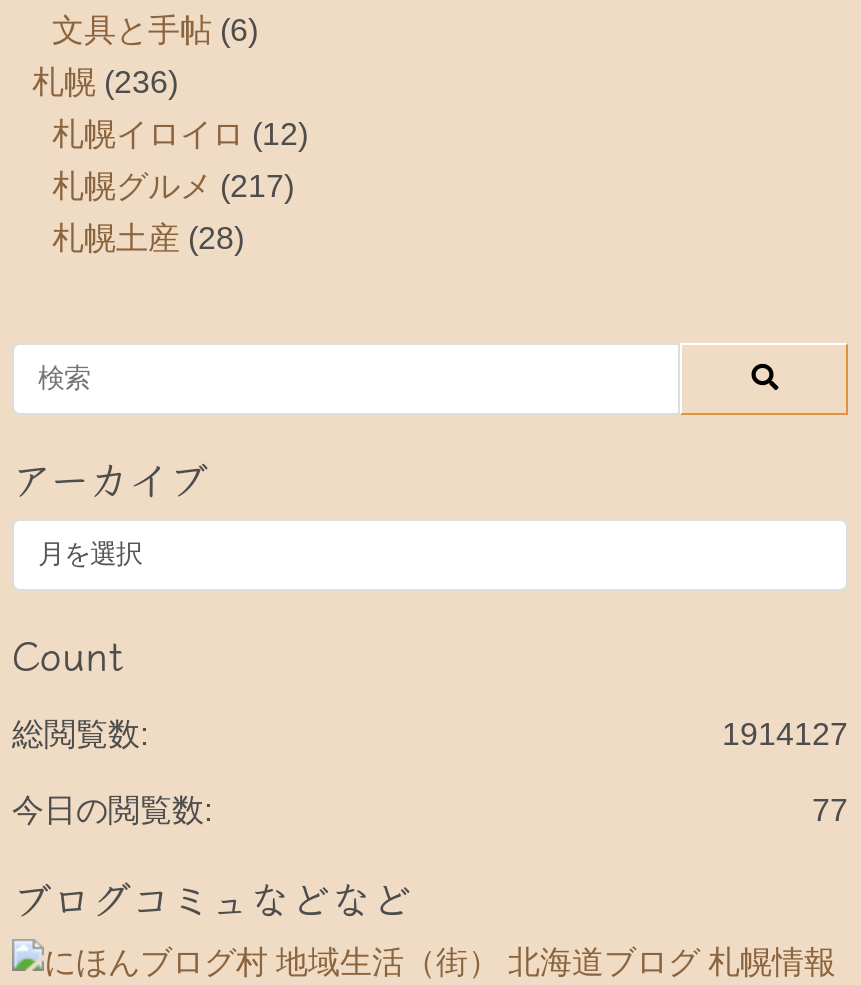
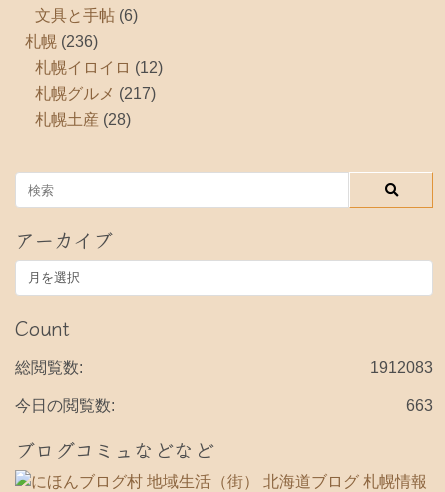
- 1914127
+ 1912083

- 77
+ 663
